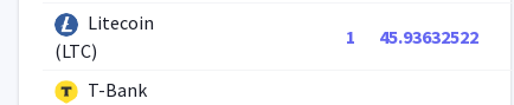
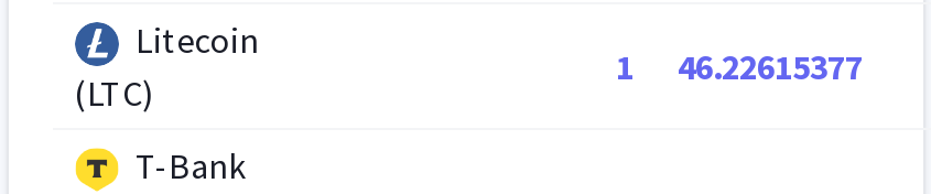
- 1 45.93632522
+ 1 46.22615377
